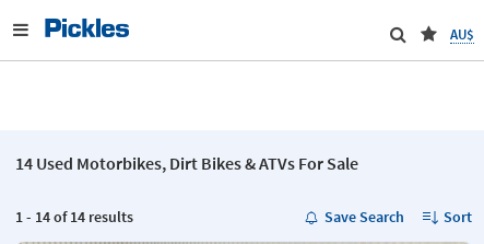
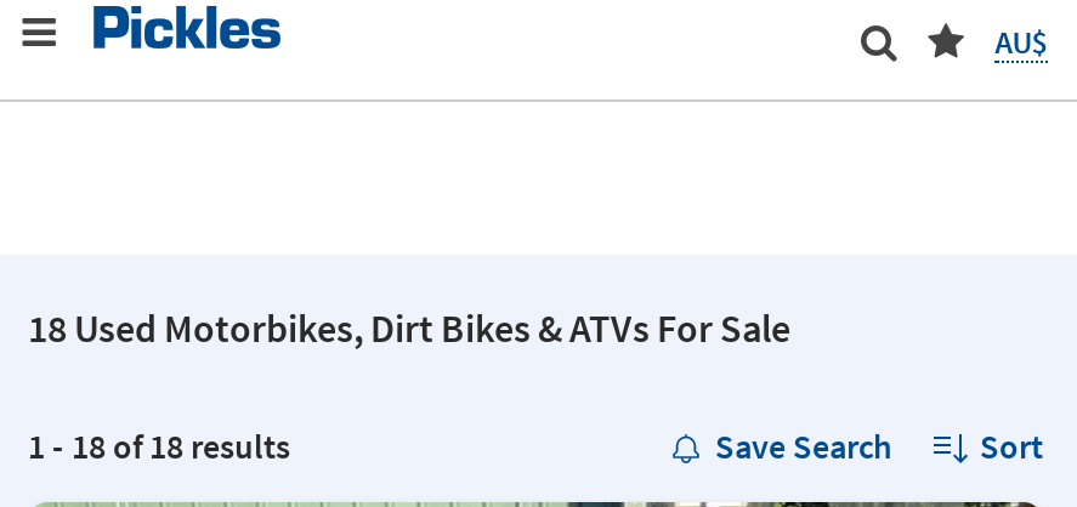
- 14 Used Motorbikes, Dirt Bikes & ATVs For Sale
+ 18 Used Motorbikes, Dirt Bikes & ATVs For Sale

- 1 - 14 of 14 results
+ 1 - 18 of 18 results
